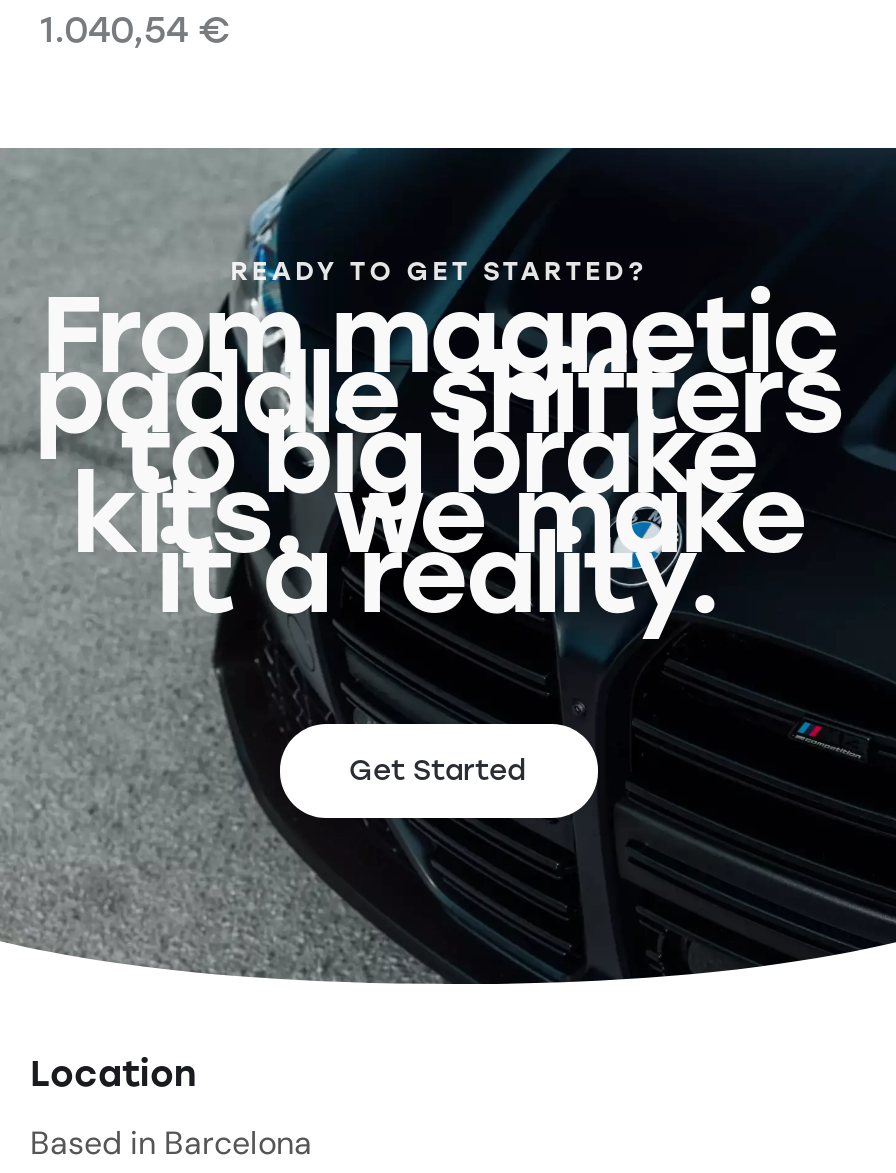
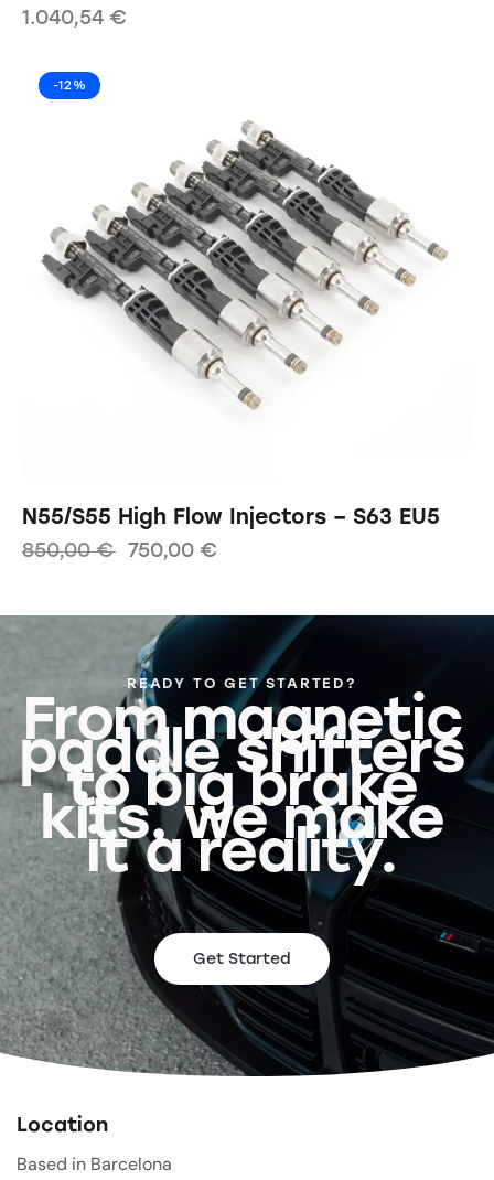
+ N55/S55 High Flow Injectors – S63 EU5
+ 850,00€ 750,00 €

+ [image]

+ -12%
